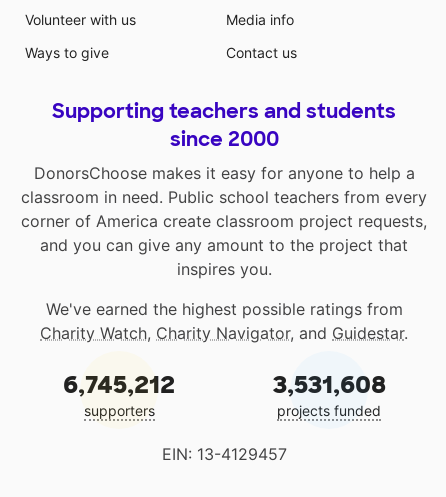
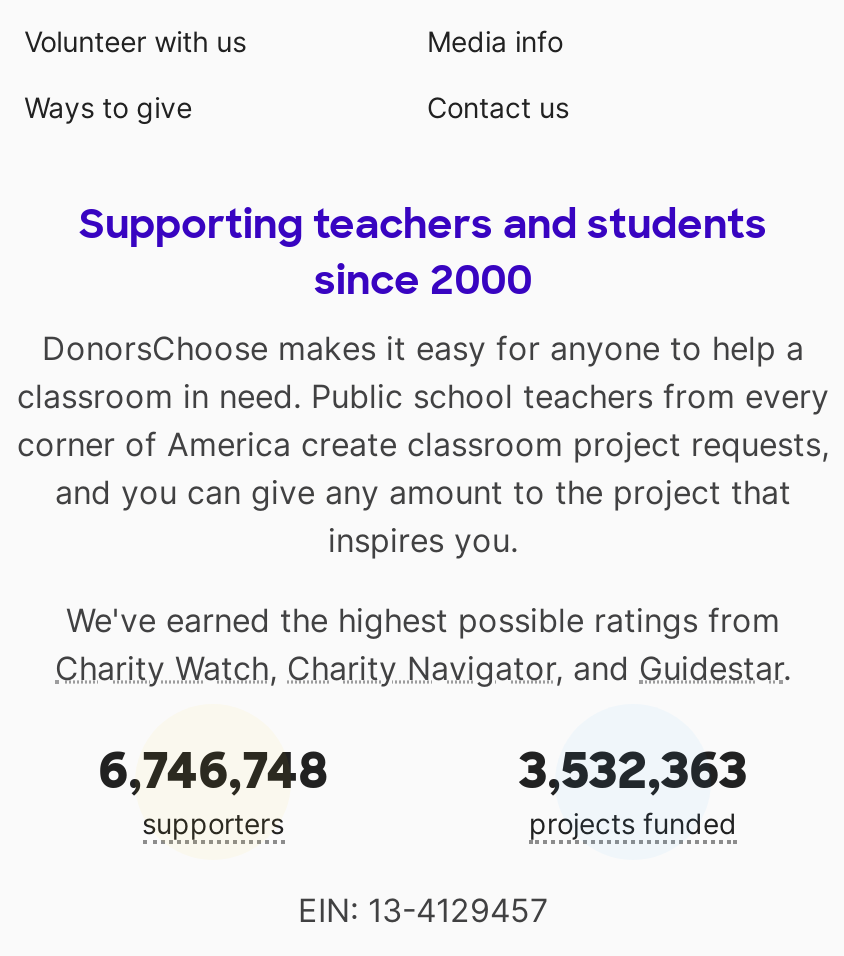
- 6,745,212
+ 6,746,748

- 3,531,608
+ 3,532,363
